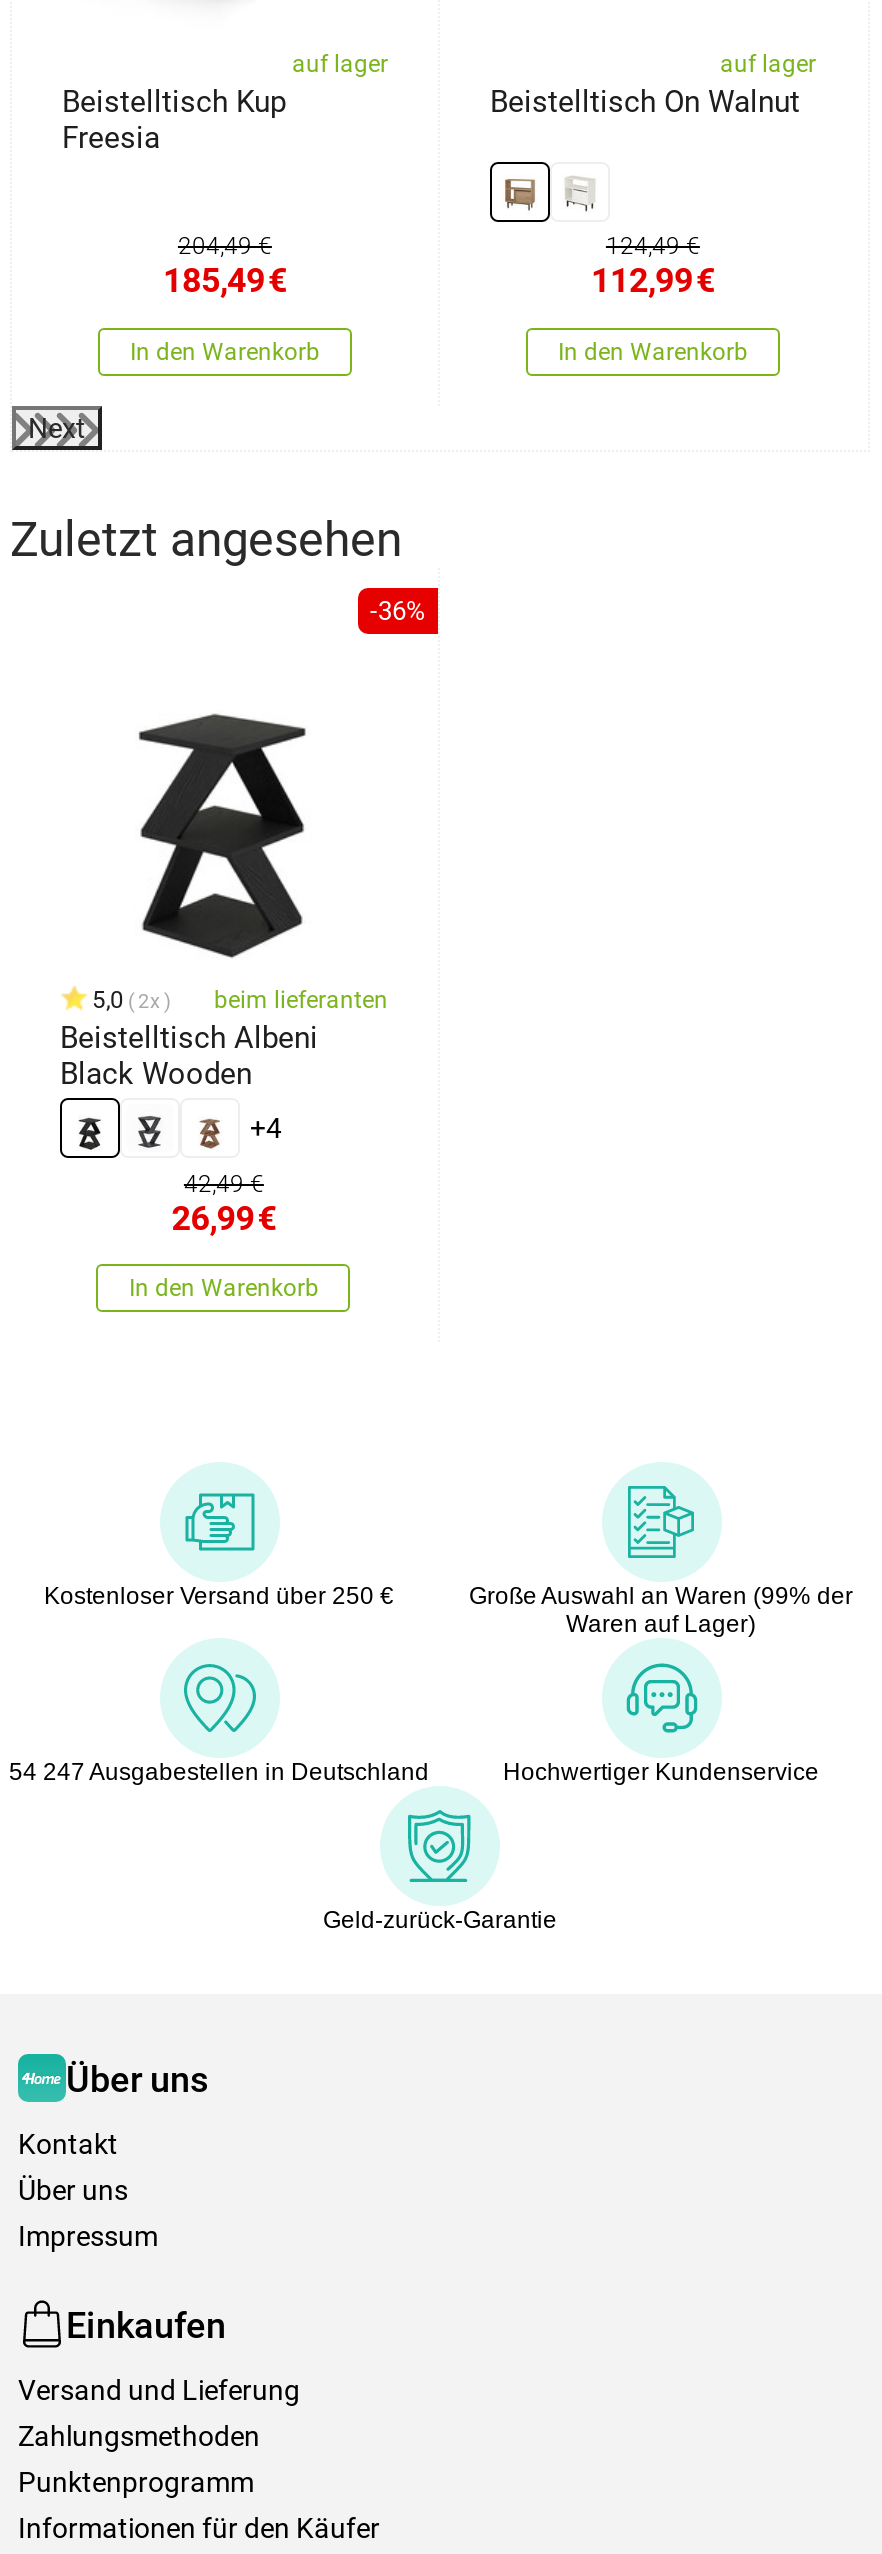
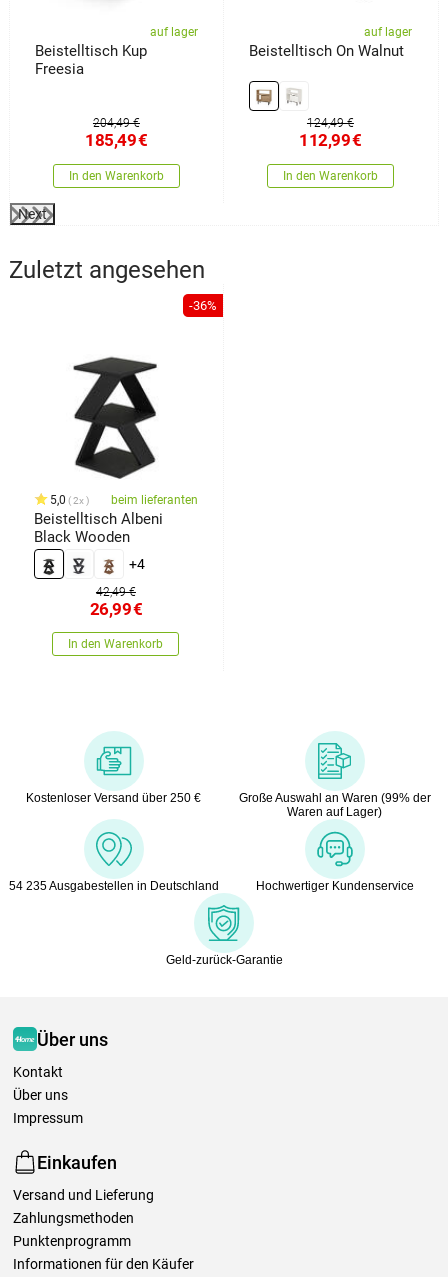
- 54 247 Ausgabestellen in Deutschland
+ 54 235 Ausgabestellen in Deutschland
